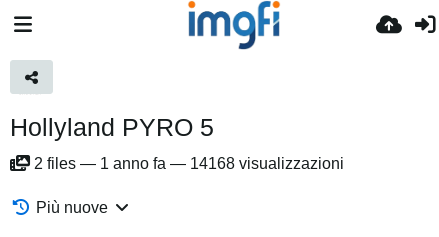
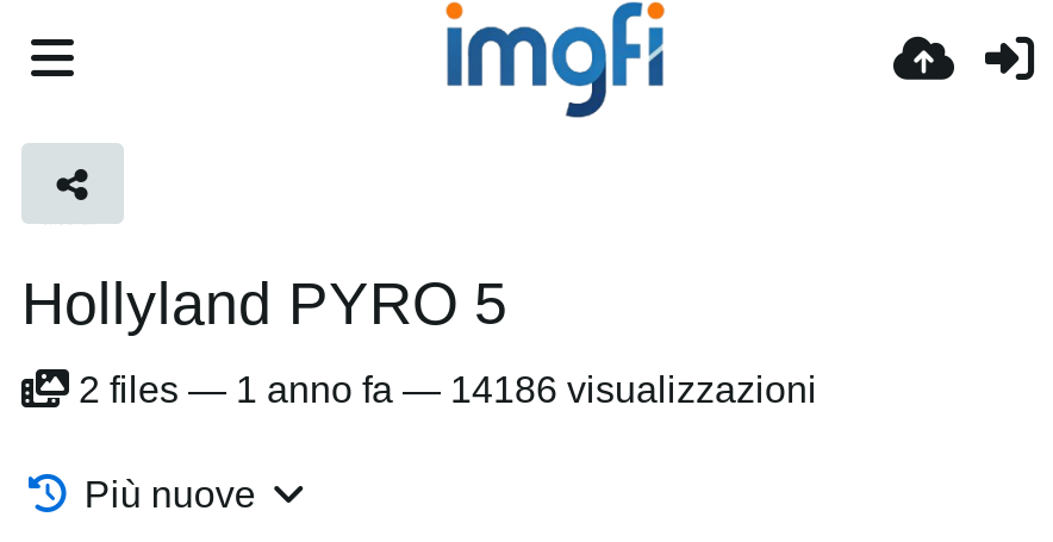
- 2 files — 1 anno fa — 14168 visualizzazioni
+ 2 files — 1 anno fa — 14186 visualizzazioni
